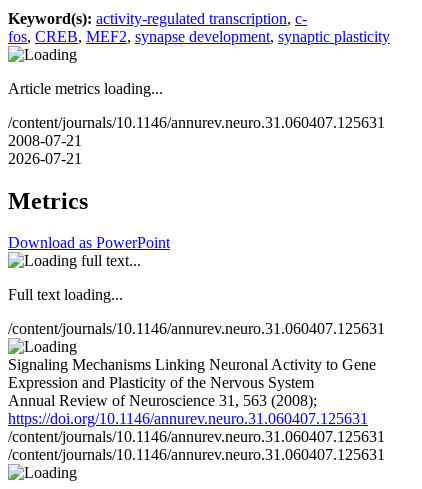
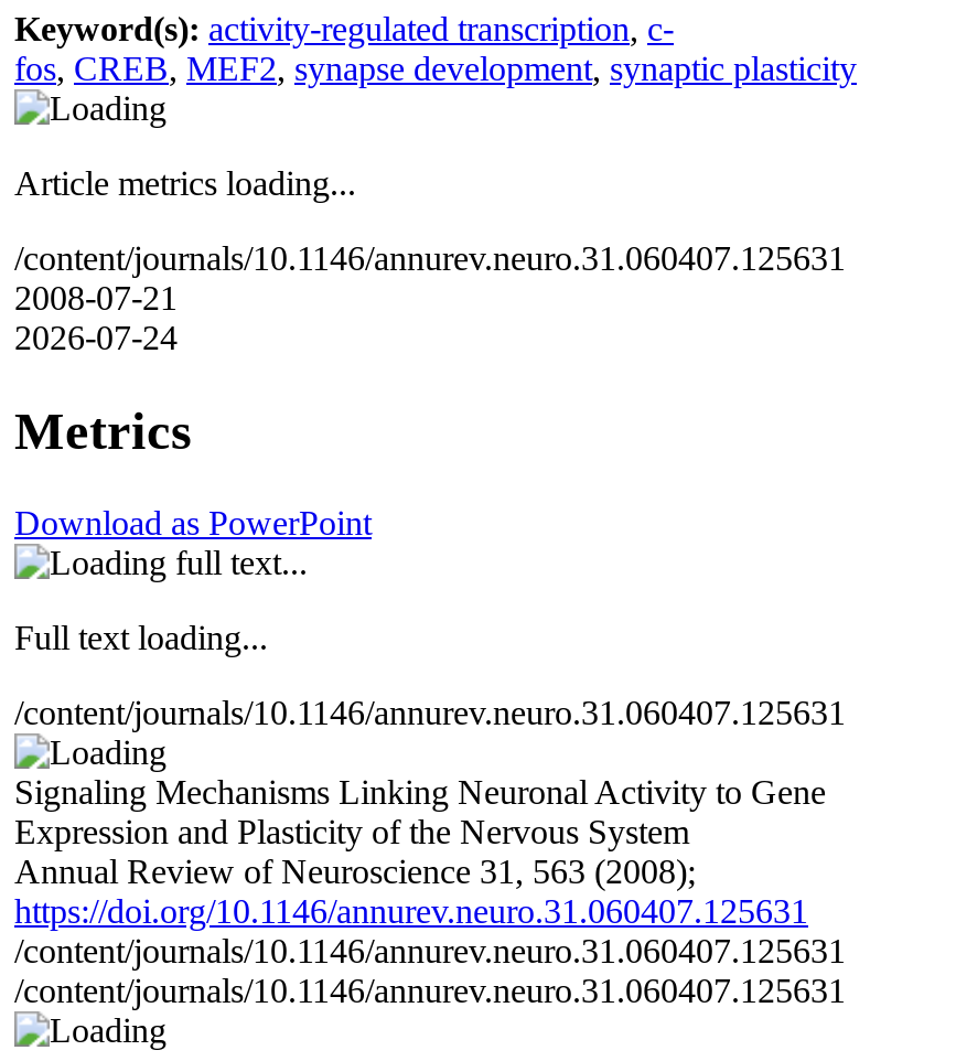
- 2026-07-21
+ 2026-07-24
